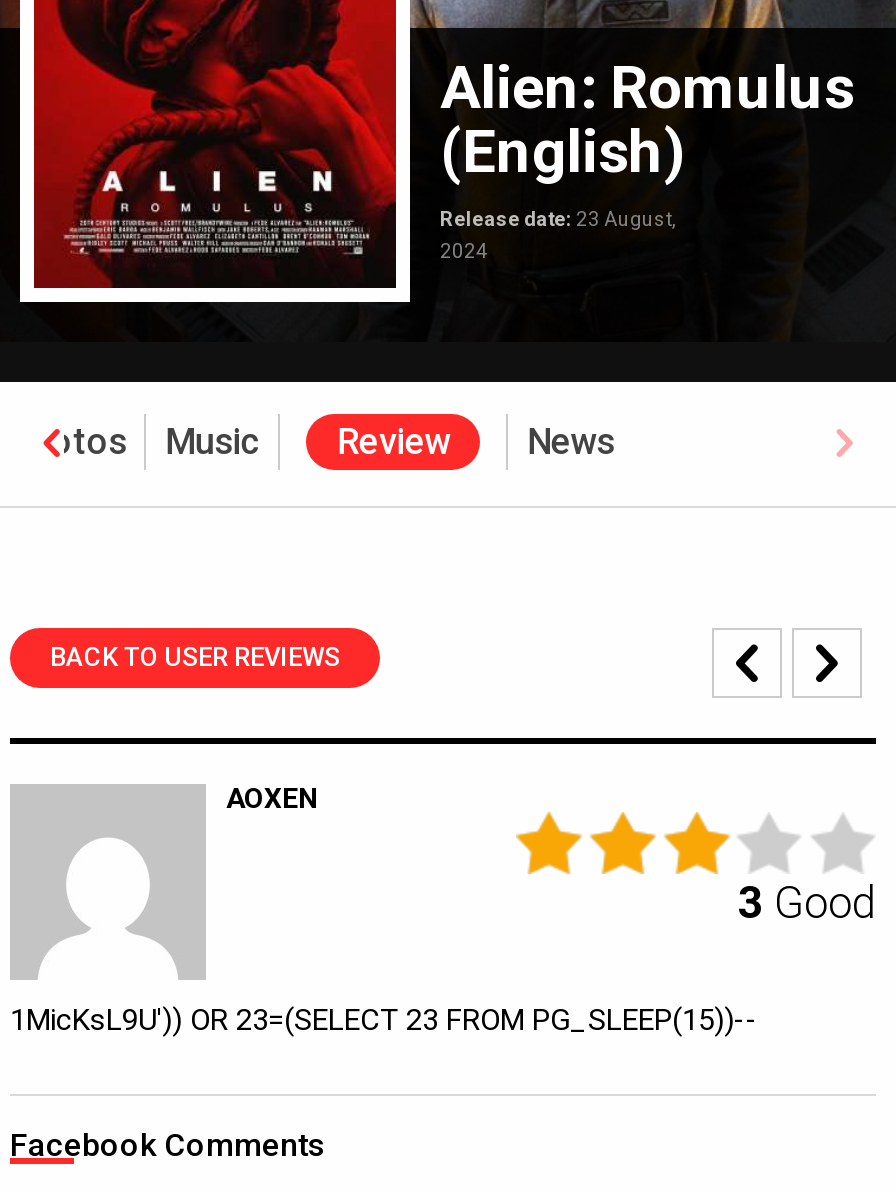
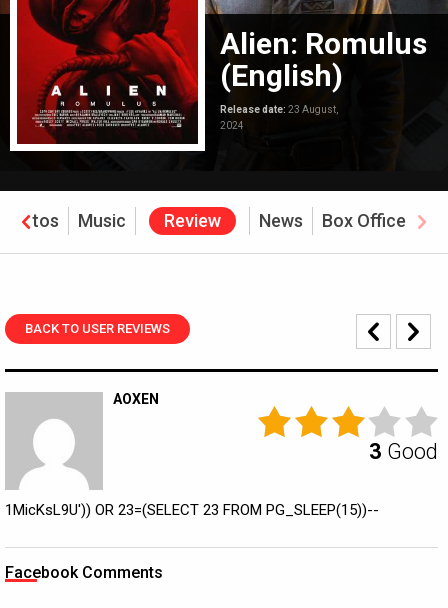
+ Box Office
